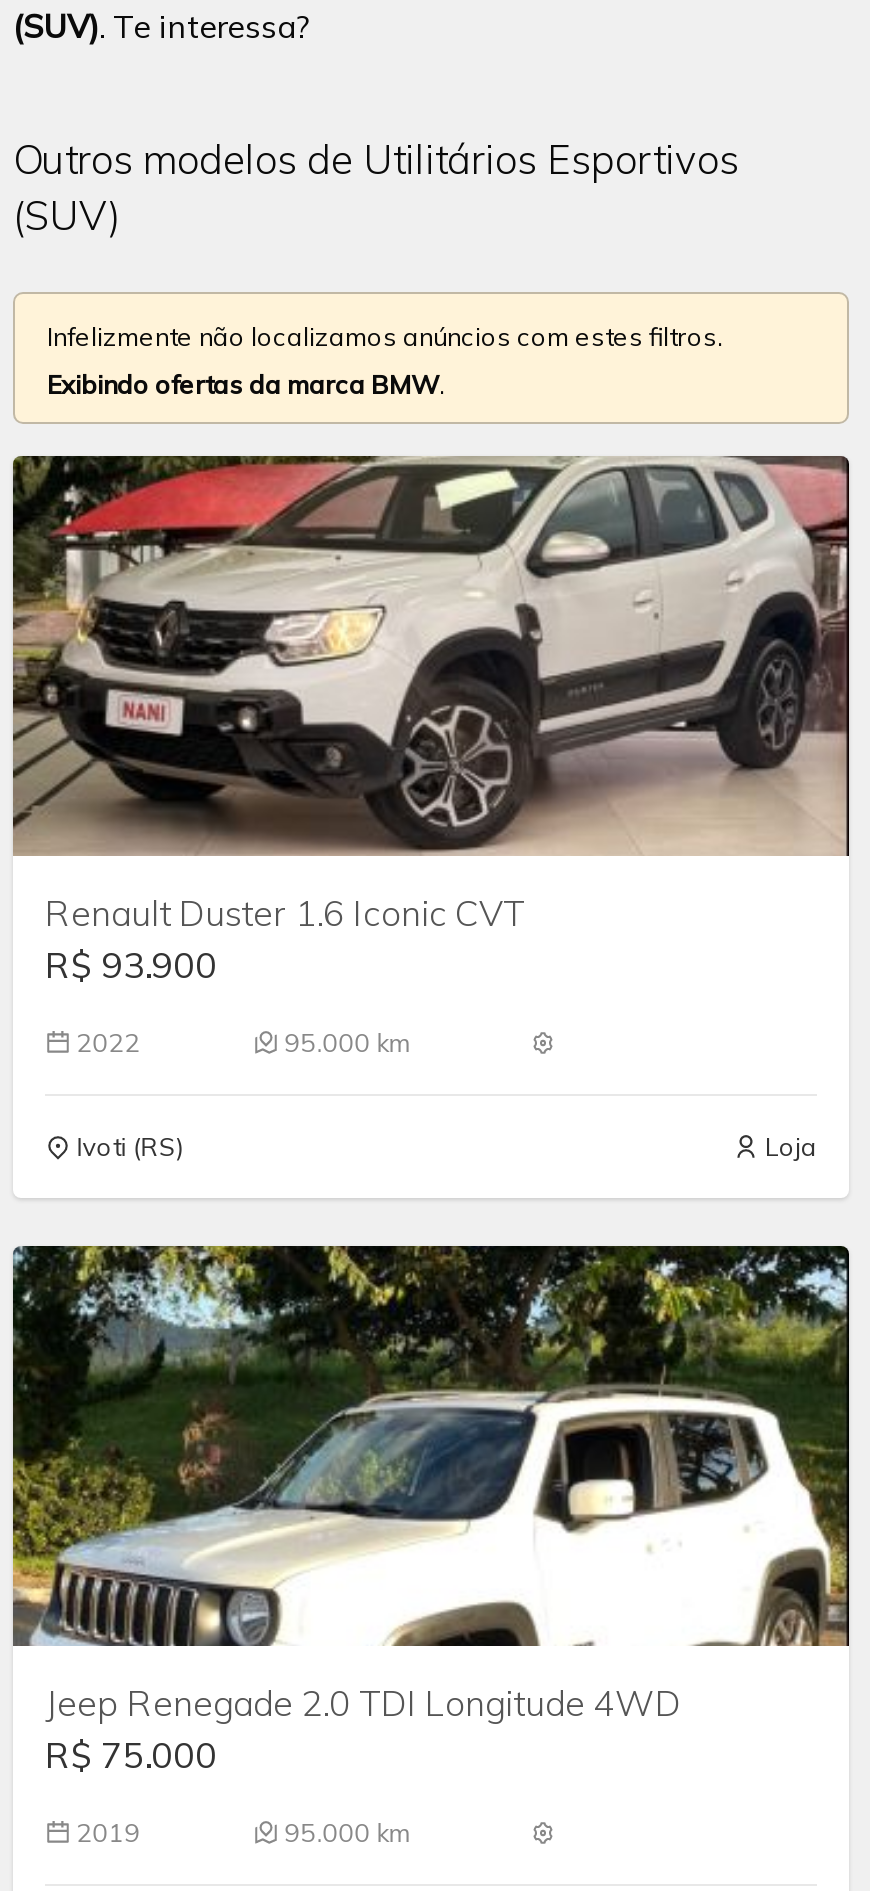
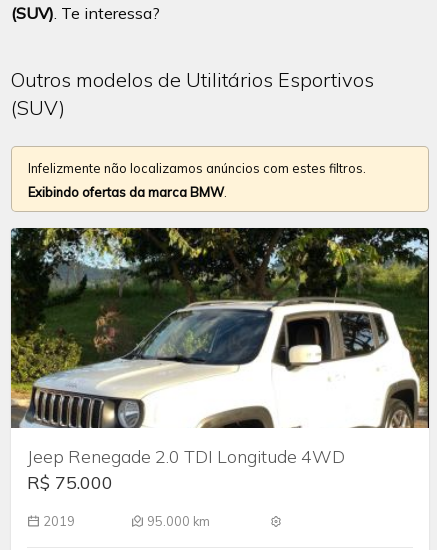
- [image]
- Renault Duster 1.6 Iconic CVT
- R$ 93.900
- 2022
- 95.000 km
- Ivoti (RS)
- Loja
